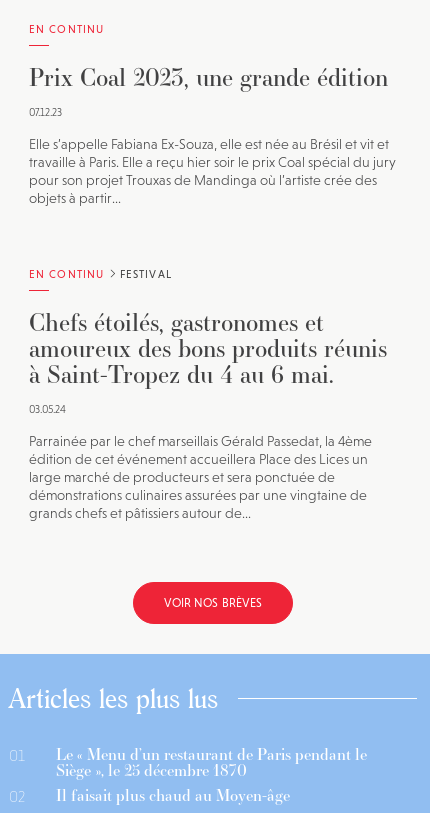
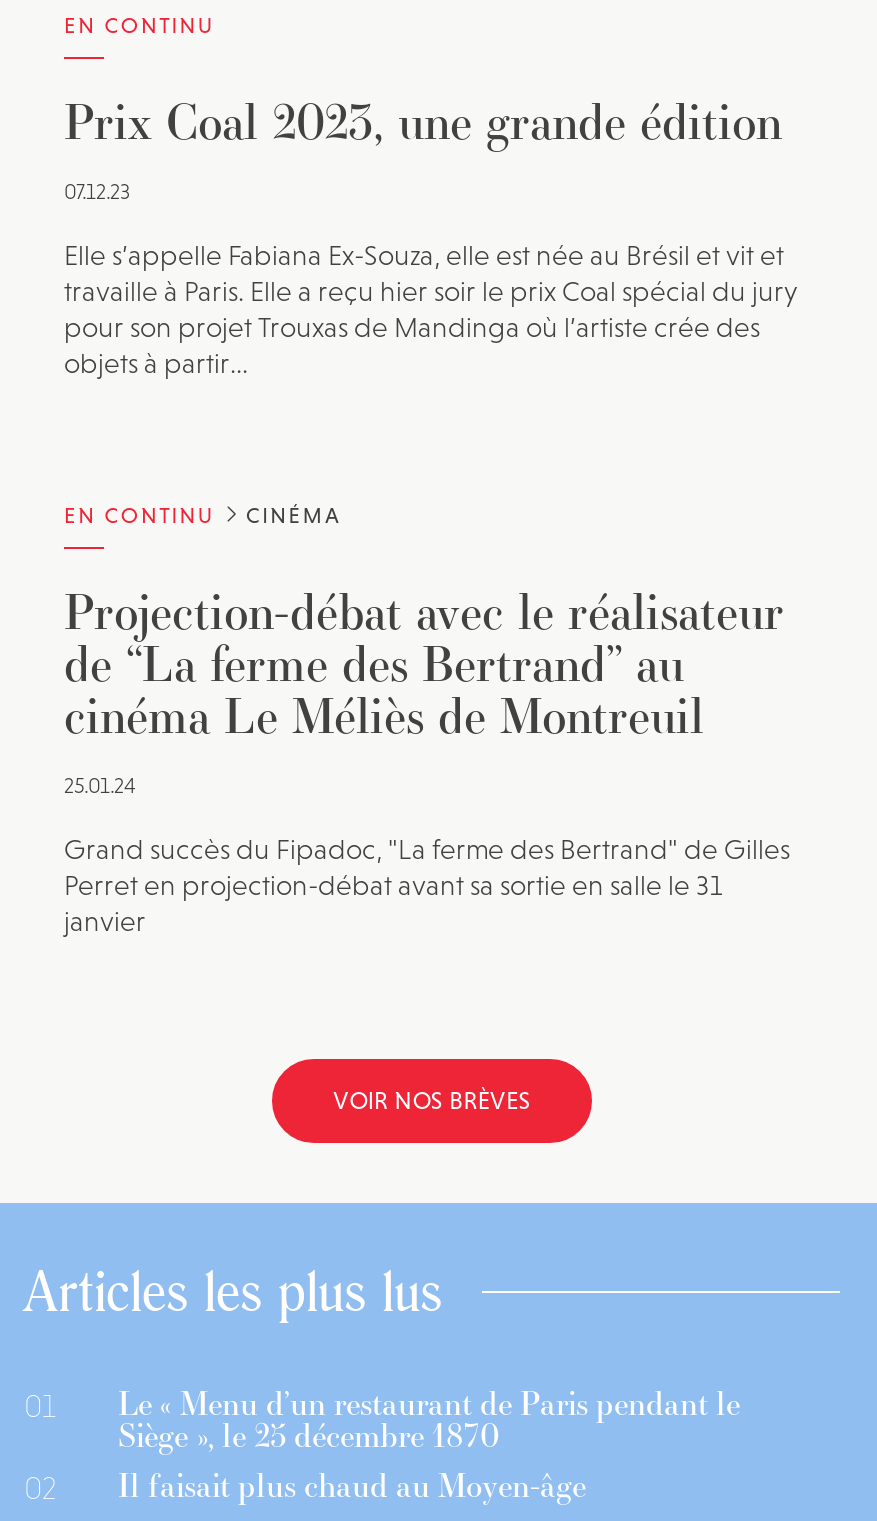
- FESTIVAL
+ CINÉMA

- Chefs étoilés, gastronomes et
- amoureux des bons produits réunis
- à Saint-Tropez du 4 au 6 mai.
- 03.05.24
+ Projection-débat avec le réalisateur
+ de “La ferme des Bertrand” au
+ cinéma Le Méliès de Montreuil
+ 25.01.24

- Parrainée par le chef marseillais Gérald Passedat, la 4ème
- édition de cet événement accueillera Place des Lices un
- large marché de producteurs et sera ponctuée de
- démonstrations culinaires assurées par une vingtaine de
- grands chefs et pâtissiers autour de...
+ Grand succès du Fipadoc, "La ferme des Bertrand" de Gilles
+ Perret en projection-débat avant sa sortie en salle le 31
+ janvier
